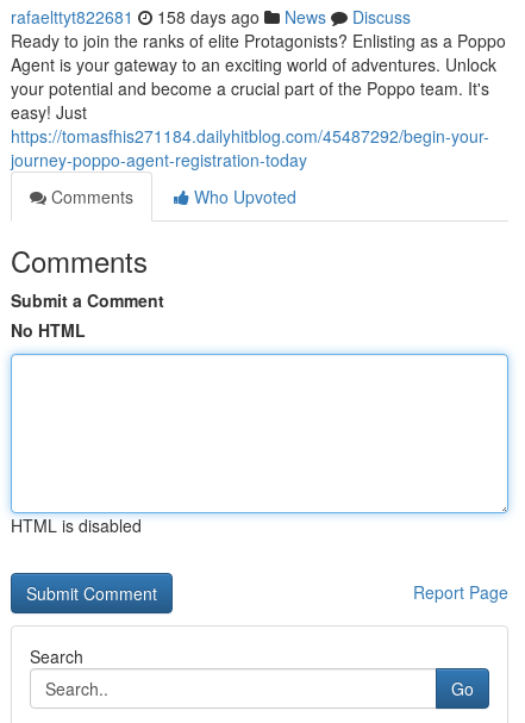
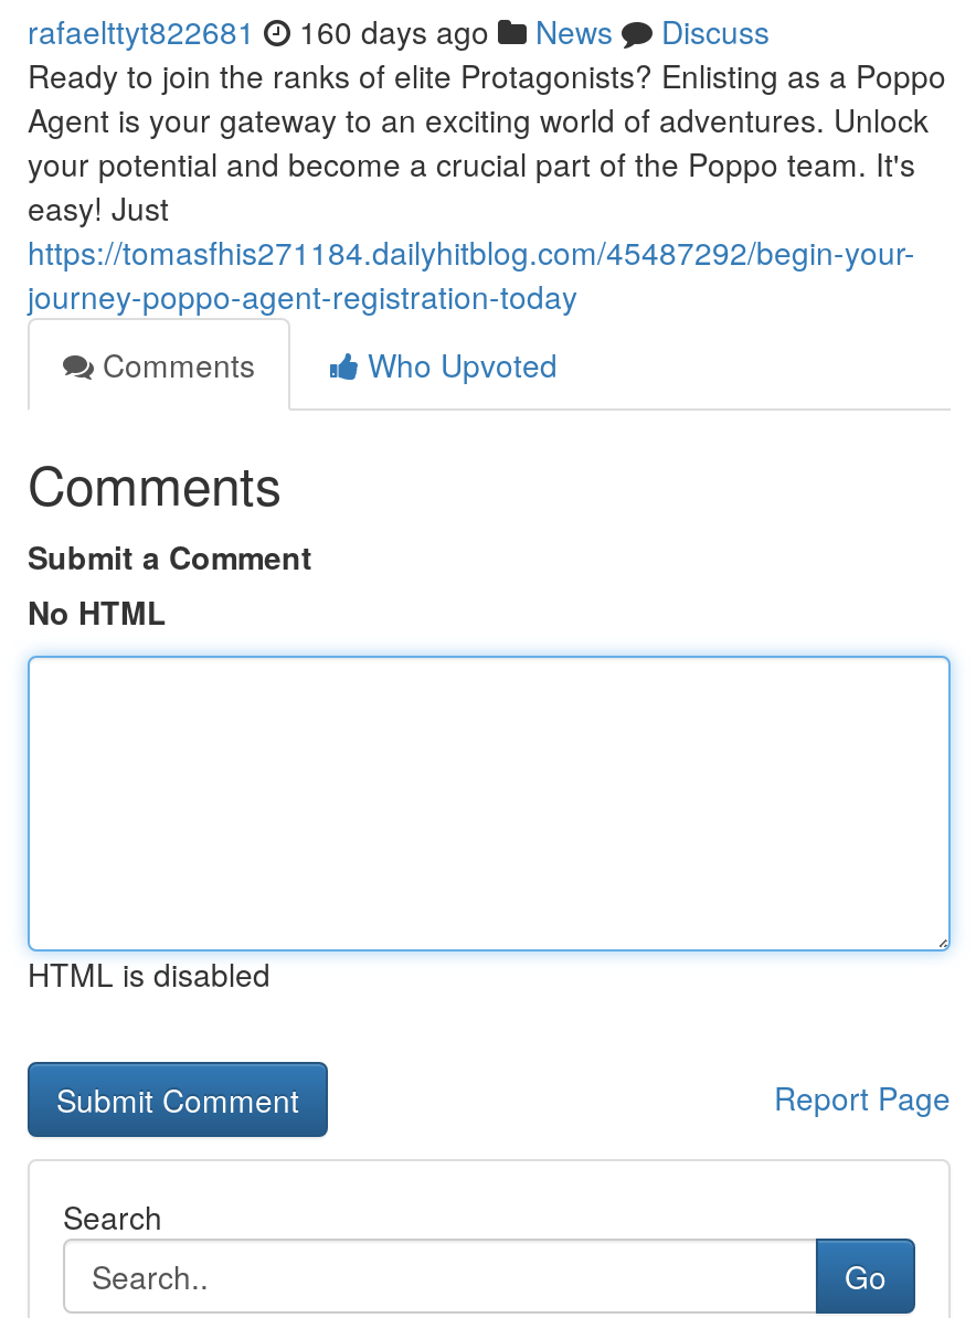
- rafaelttyt822681 158 days ago News Discuss
+ rafaelttyt822681 160 days ago News Discuss
